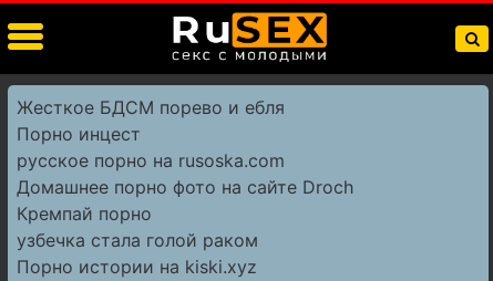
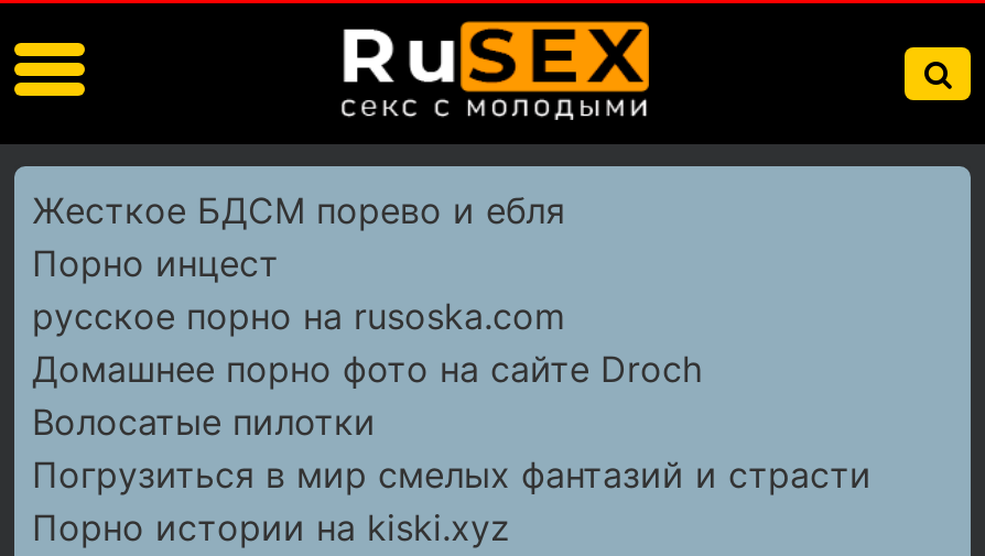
- Кремпай порно
- узбечка стала голой раком
+ Волосатые пилотки
+ Погрузиться в мир смелых фантазий и страсти
